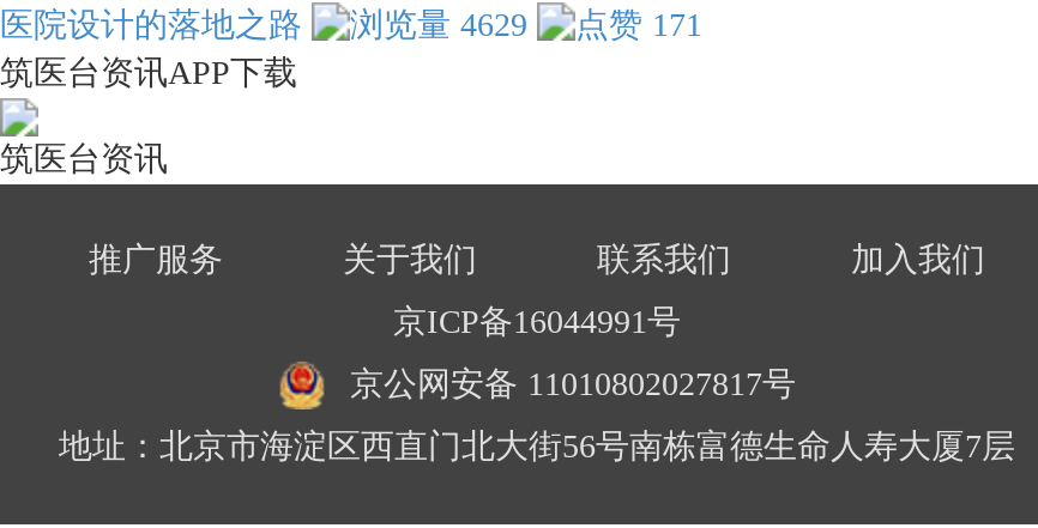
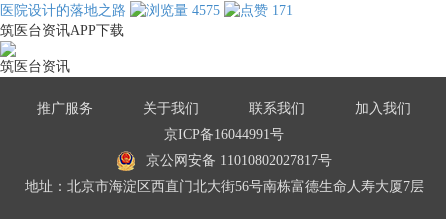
- 4629
+ 4575
